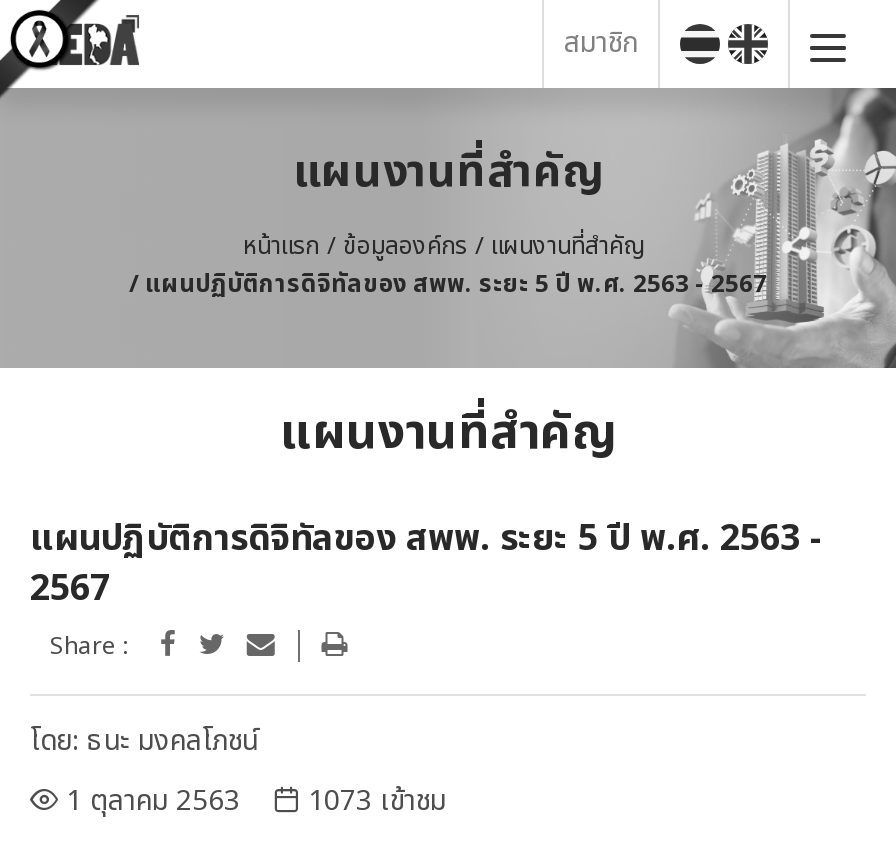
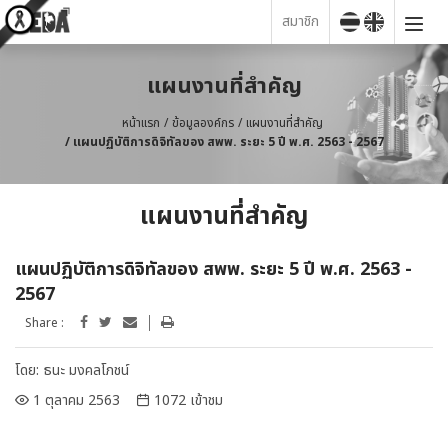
- 1 ตุลาคม 2563 1073 เข้าชม
+ 1 ตุลาคม 2563 1072 เข้าชม
